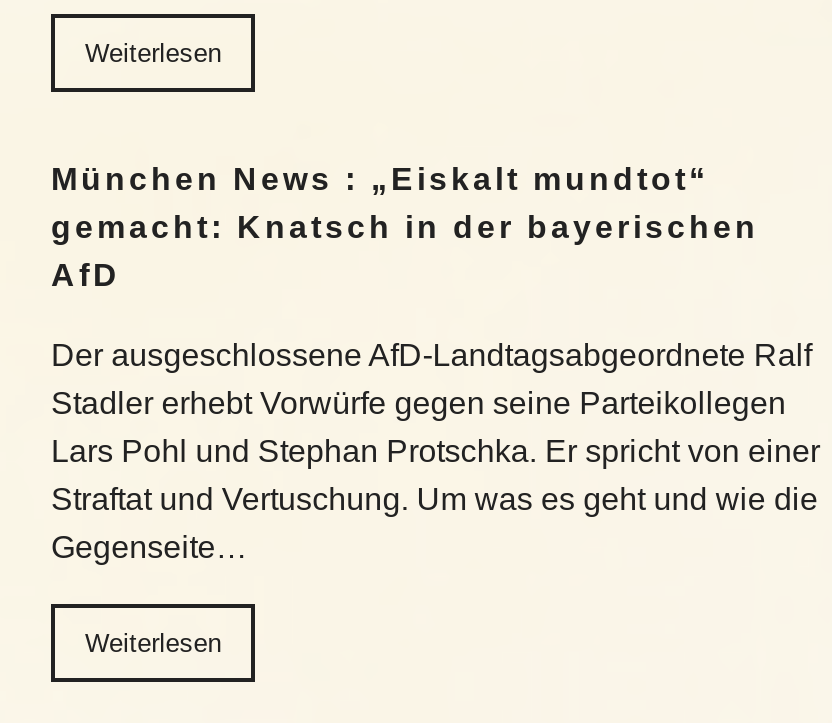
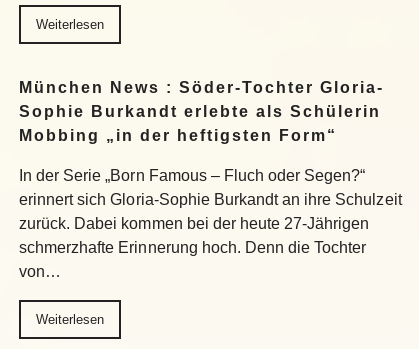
- München News : „Eiskalt mundtot“
- gemacht: Knatsch in der bayerischen
- AfD
+ München News : Söder-Tochter Gloria-
+ Sophie Burkandt erlebte als Schülerin
+ Mobbing „in der heftigsten Form“

- Der ausgeschlossene AfD-Landtagsabgeordnete Ralf
- Stadler erhebt Vorwürfe gegen seine Parteikollegen
- Lars Pohl und Stephan Protschka. Er spricht von einer
- Straftat und Vertuschung. Um was es geht und wie die
- Gegenseite…
+ In der Serie „Born Famous – Fluch oder Segen?“
+ erinnert sich Gloria-Sophie Burkandt an ihre Schulzeit
+ zurück. Dabei kommen bei der heute 27-Jährigen
+ schmerzhafte Erinnerung hoch. Denn die Tochter
+ von…
